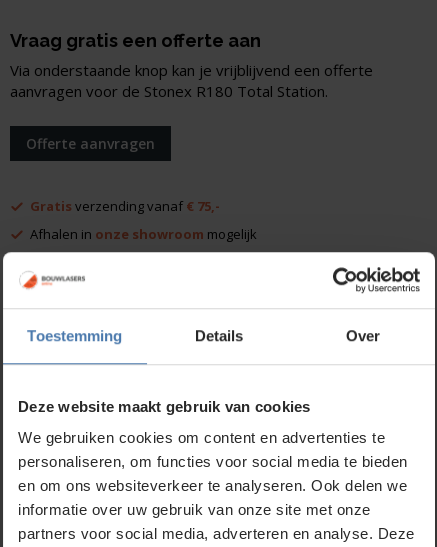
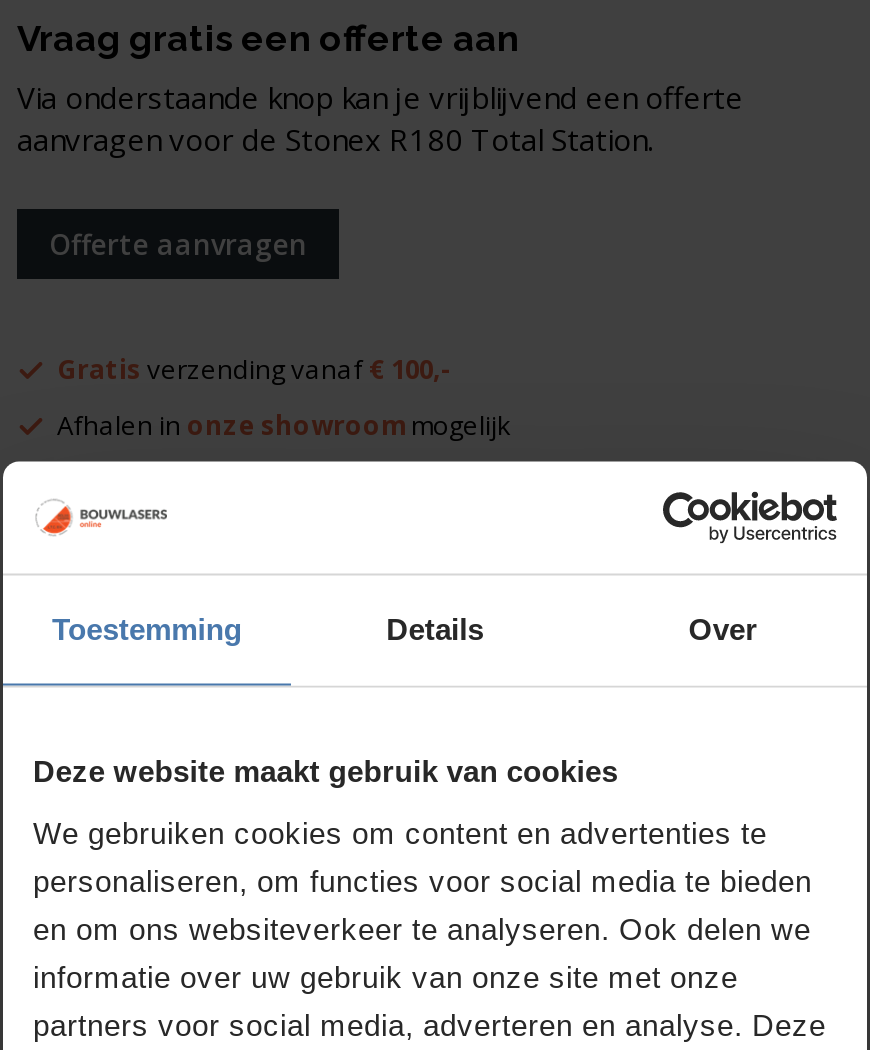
- Gratis verzending vanaf € 75,-
+ Gratis verzending vanaf € 100,-
